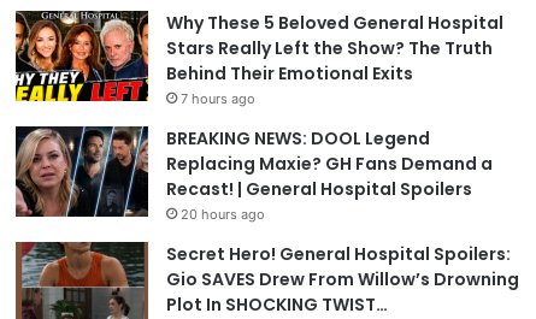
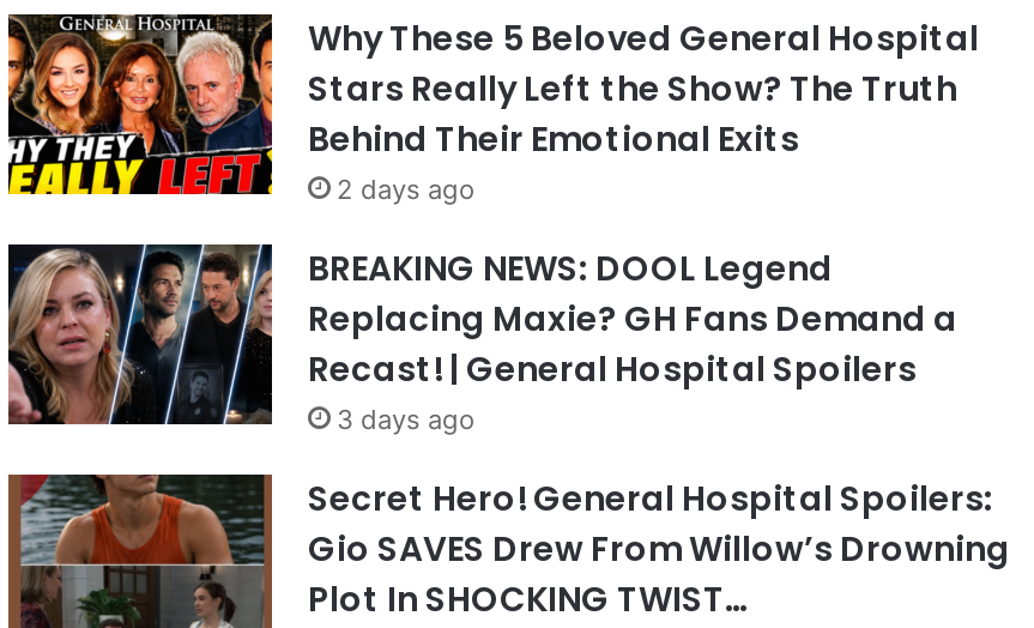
- 7 hours ago
+ 2 days ago

- 20 hours ago
+ 3 days ago
